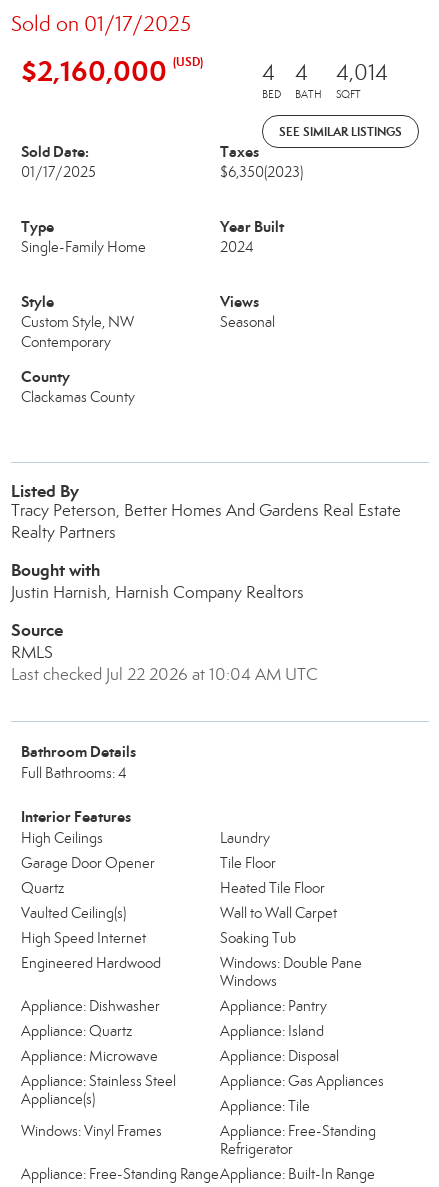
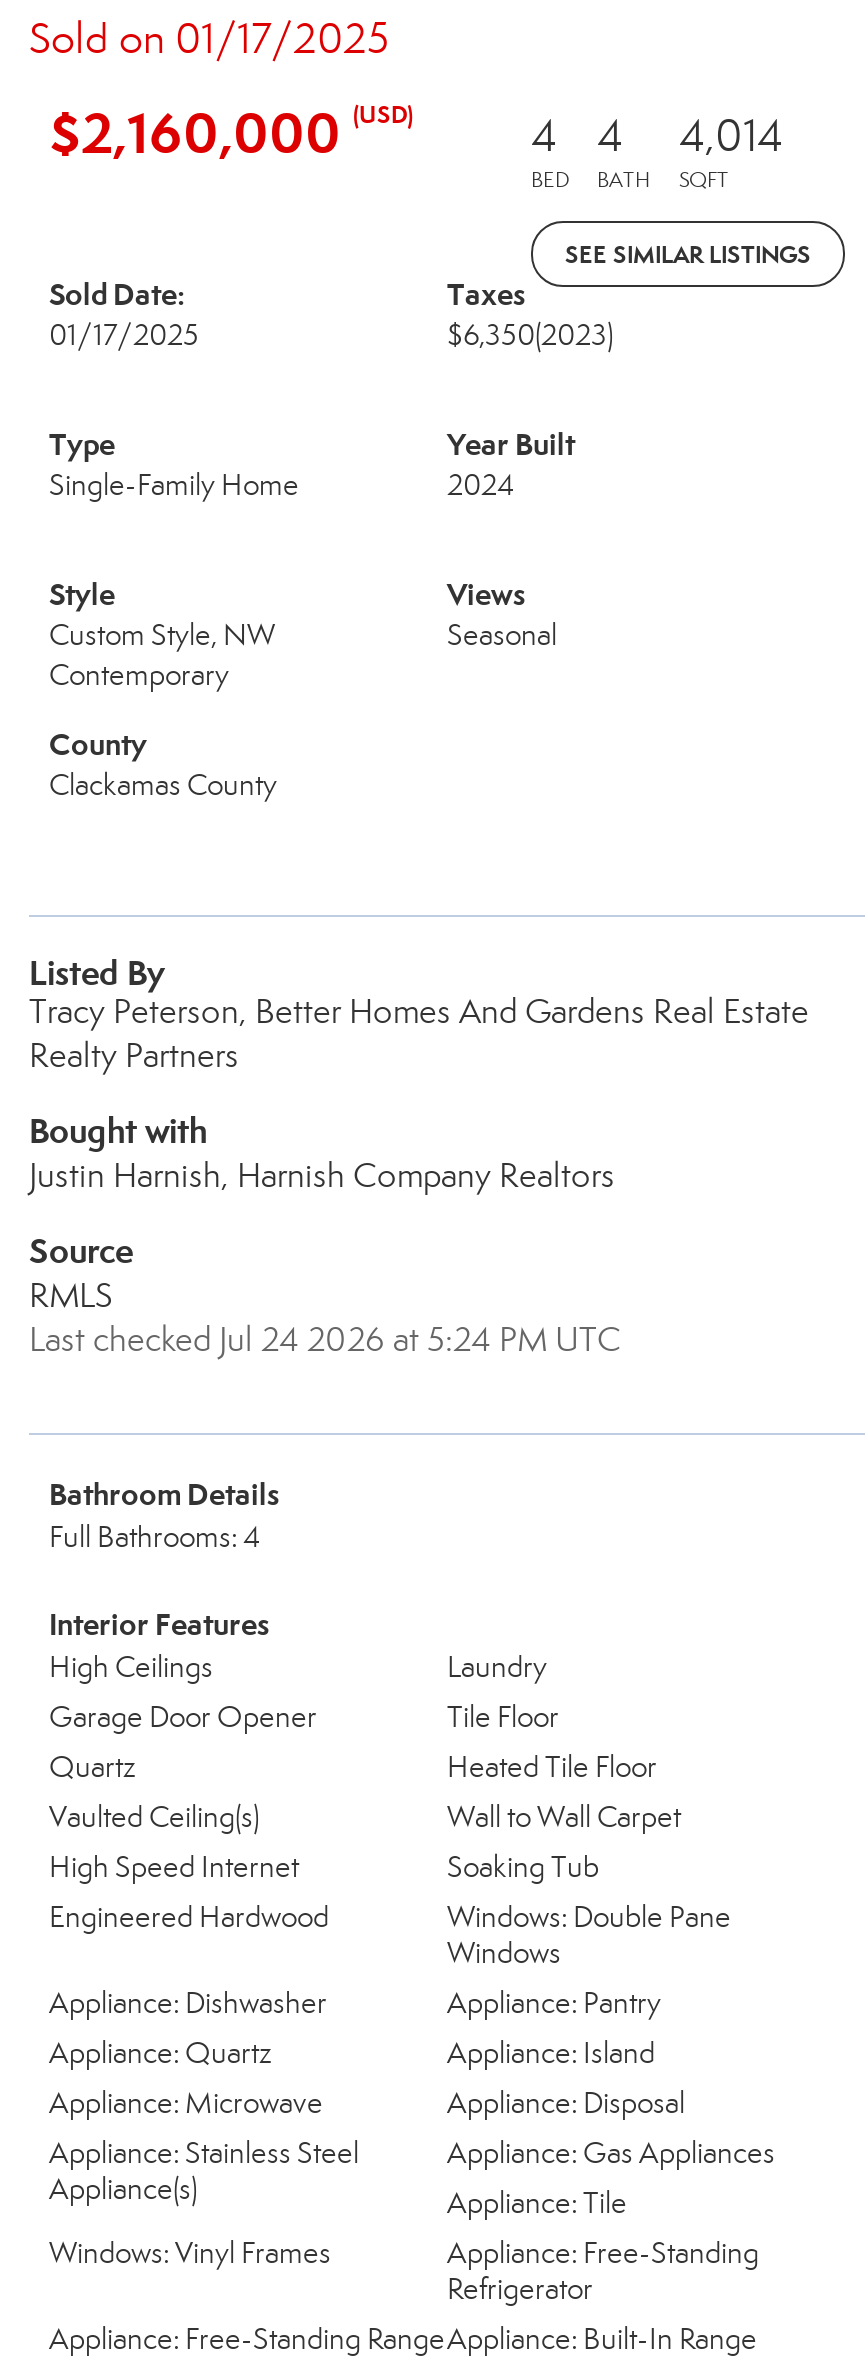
- Last checked Jul 22 2026 at 10:04 AM UTC
+ Last checked Jul 24 2026 at 5:24 PM UTC
